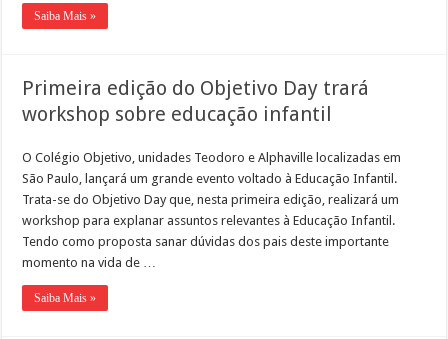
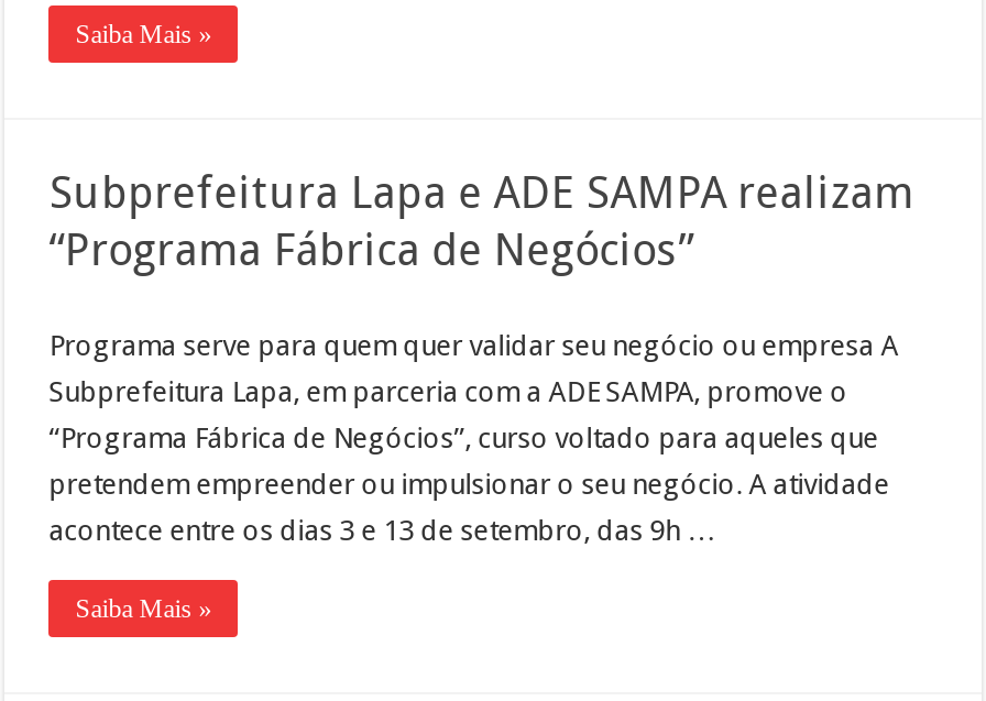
- Primeira edição do Objetivo Day trará
- workshop sobre educação infantil
+ Subprefeitura Lapa e ADE SAMPA realizam
+ “Programa Fábrica de Negócios”

- O Colégio Objetivo, unidades Teodoro e Alphaville localizadas em
- São Paulo, lançará um grande evento voltado à Educação Infantil.
- Trata-se do Objetivo Day que, nesta primeira edição, realizará um
- workshop para explanar assuntos relevantes à Educação Infantil.
- Tendo como proposta sanar dúvidas dos pais deste importante
- momento na vida de …
+ Programa serve para quem quer validar seu negócio ou empresa A
+ Subprefeitura Lapa, em parceria com a ADE SAMPA, promove o
+ “Programa Fábrica de Negócios”, curso voltado para aqueles que
+ pretendem empreender ou impulsionar o seu negócio. A atividade
+ acontece entre os dias 3 e 13 de setembro, das 9h …
